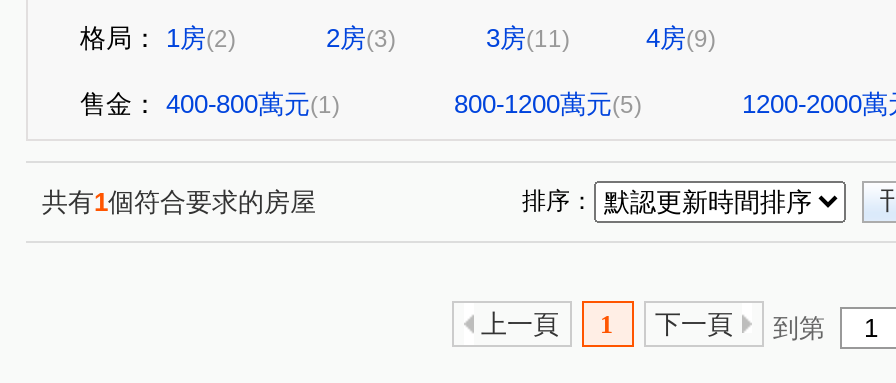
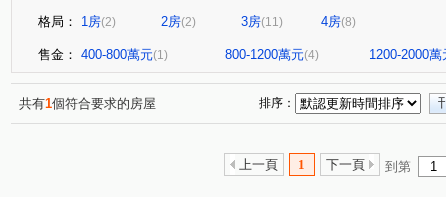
- 2房(3)
+ 2房(2)

- 4房(9)
+ 4房(8)

- 800-1200萬元(5)
+ 800-1200萬元(4)
